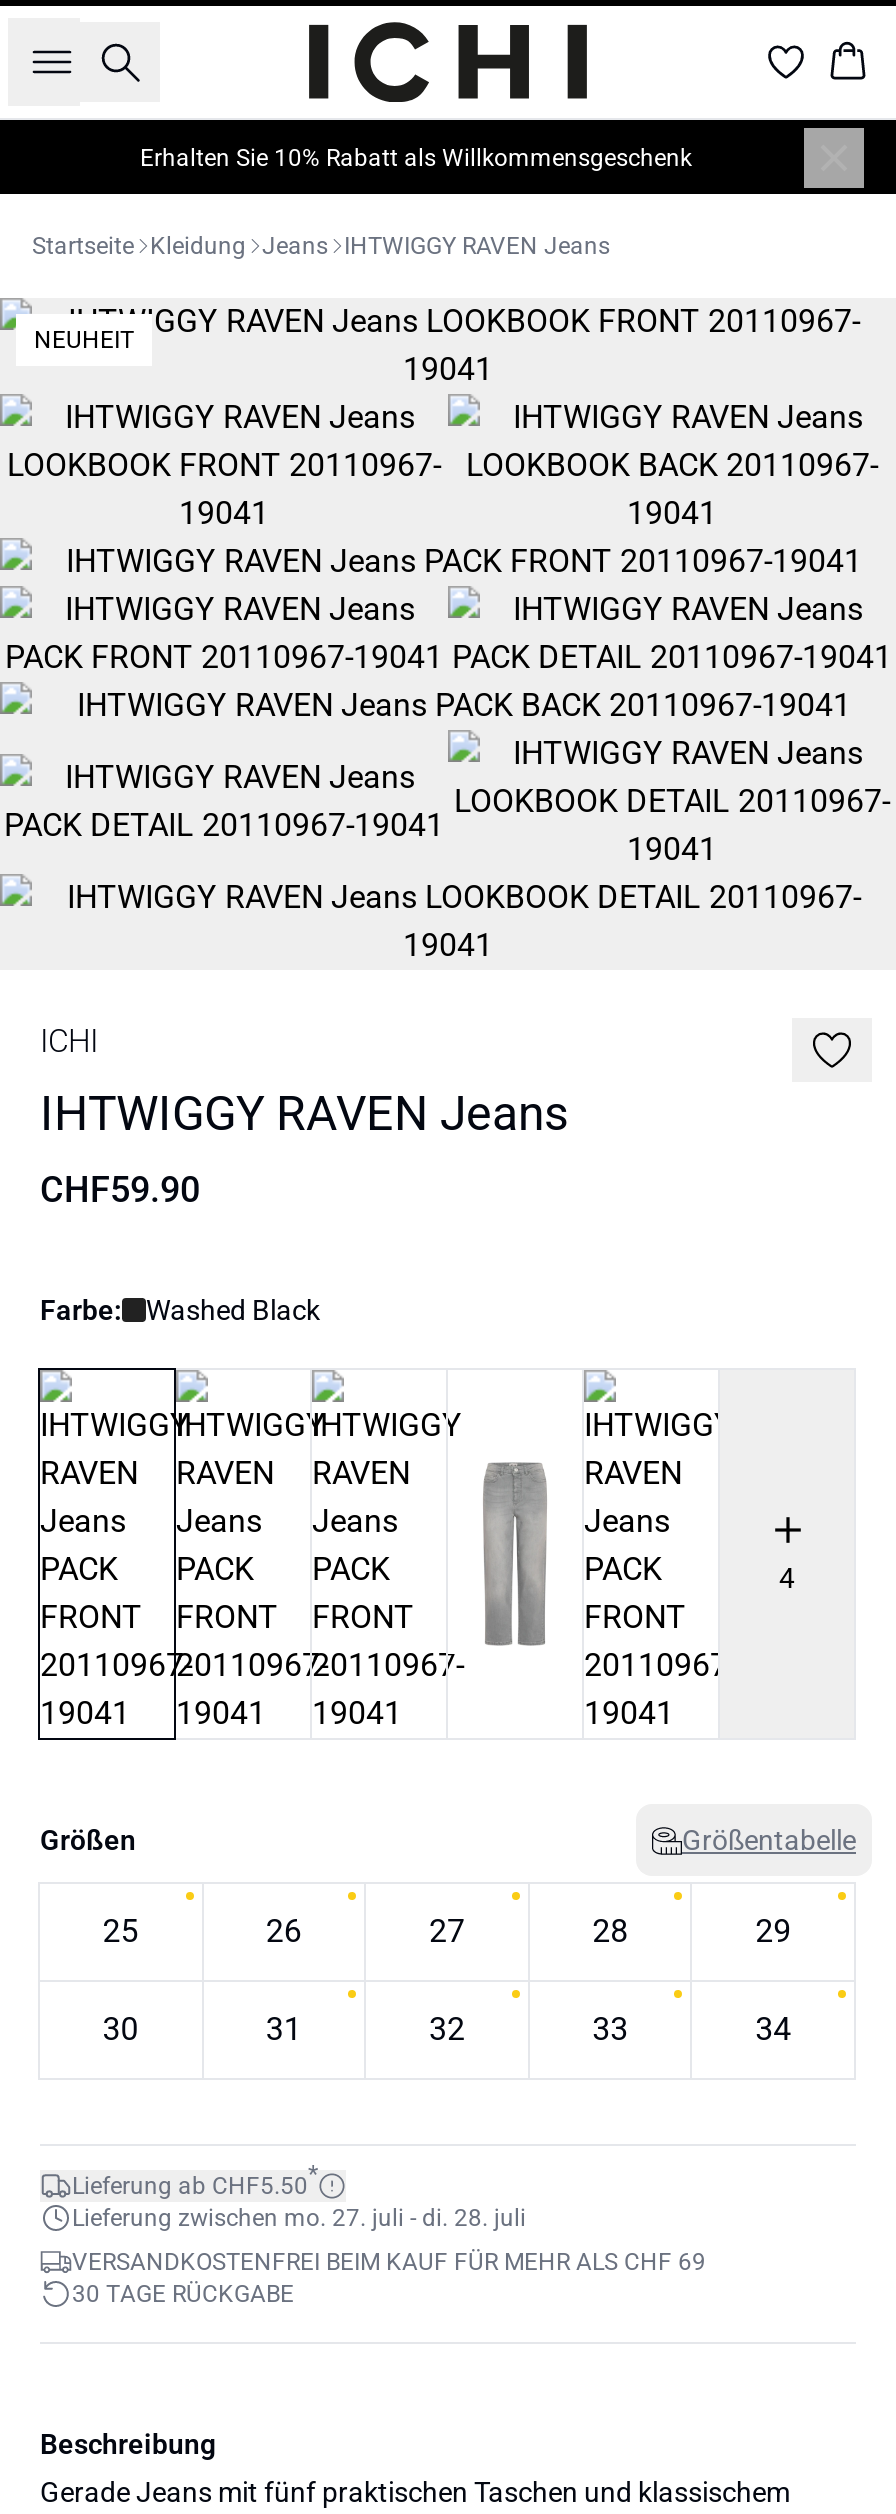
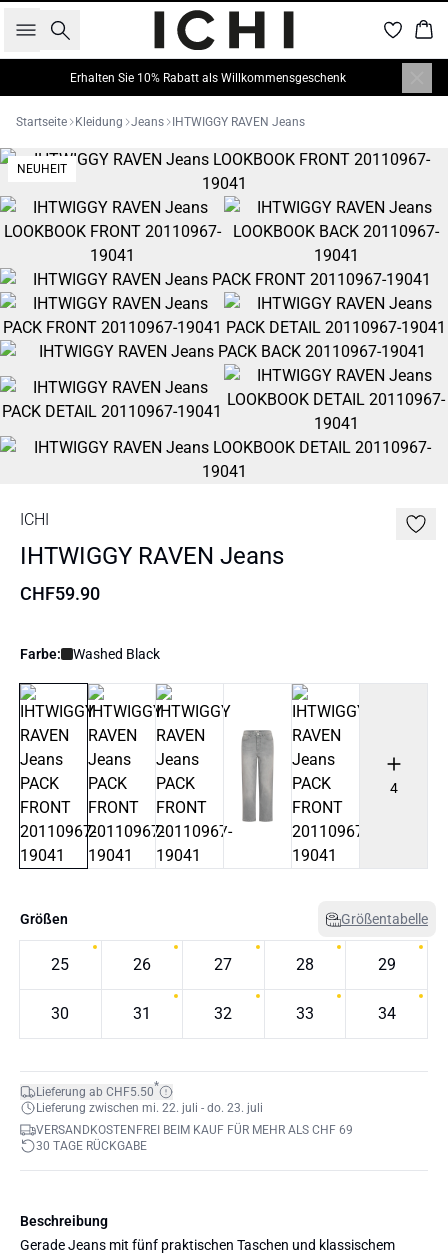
- Lieferung zwischen mo. 27. juli - di. 28. juli
+ Lieferung zwischen mi. 22. juli - do. 23. juli
